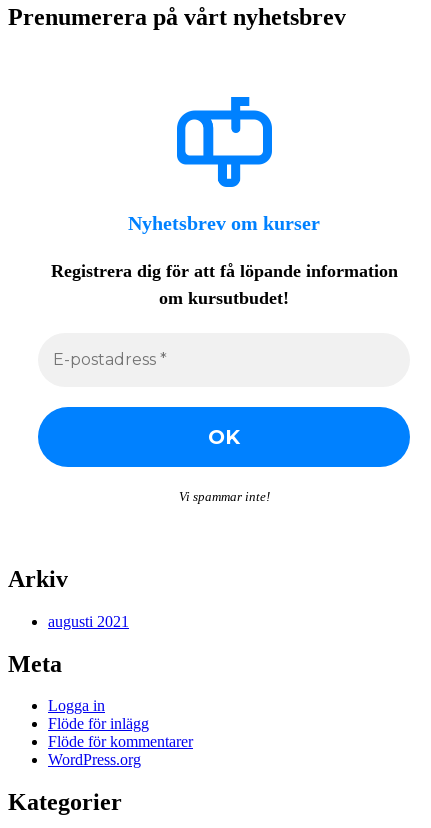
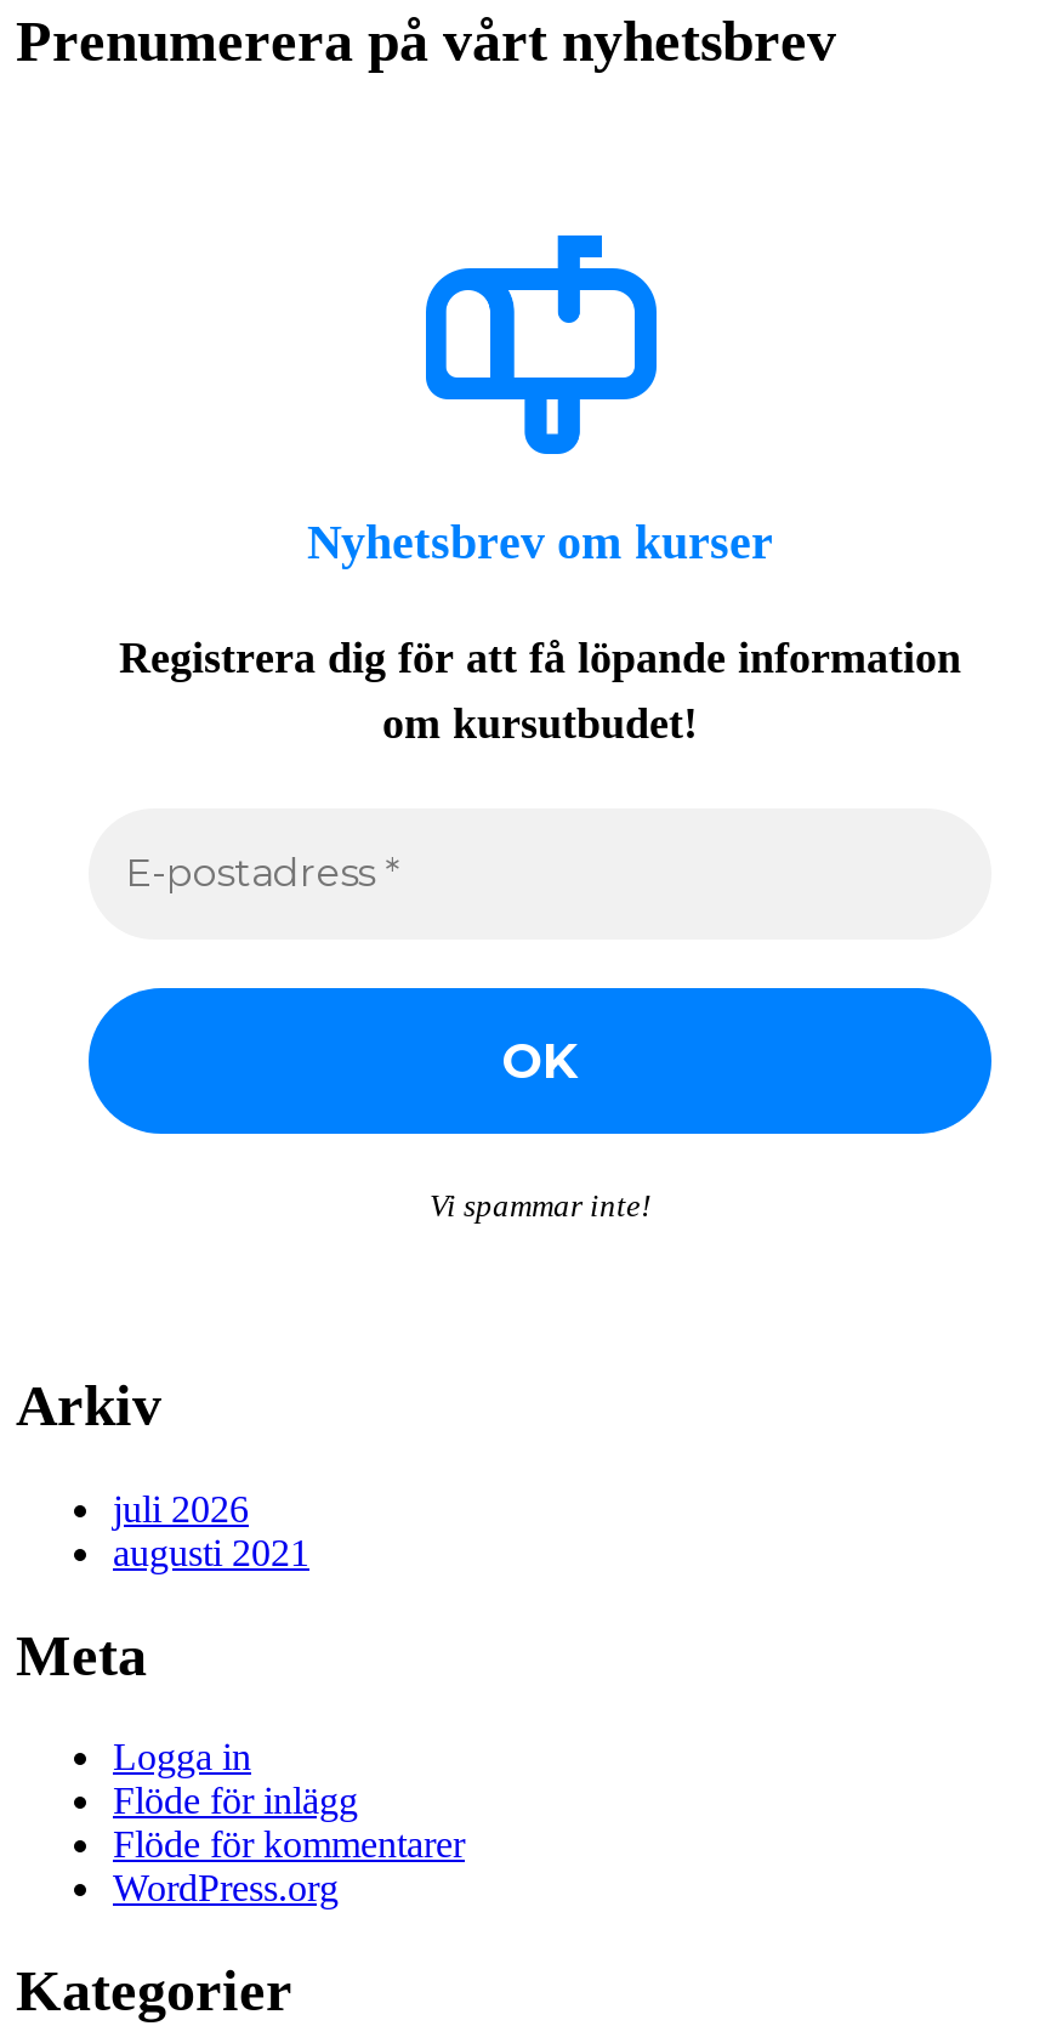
+ juli 2026
